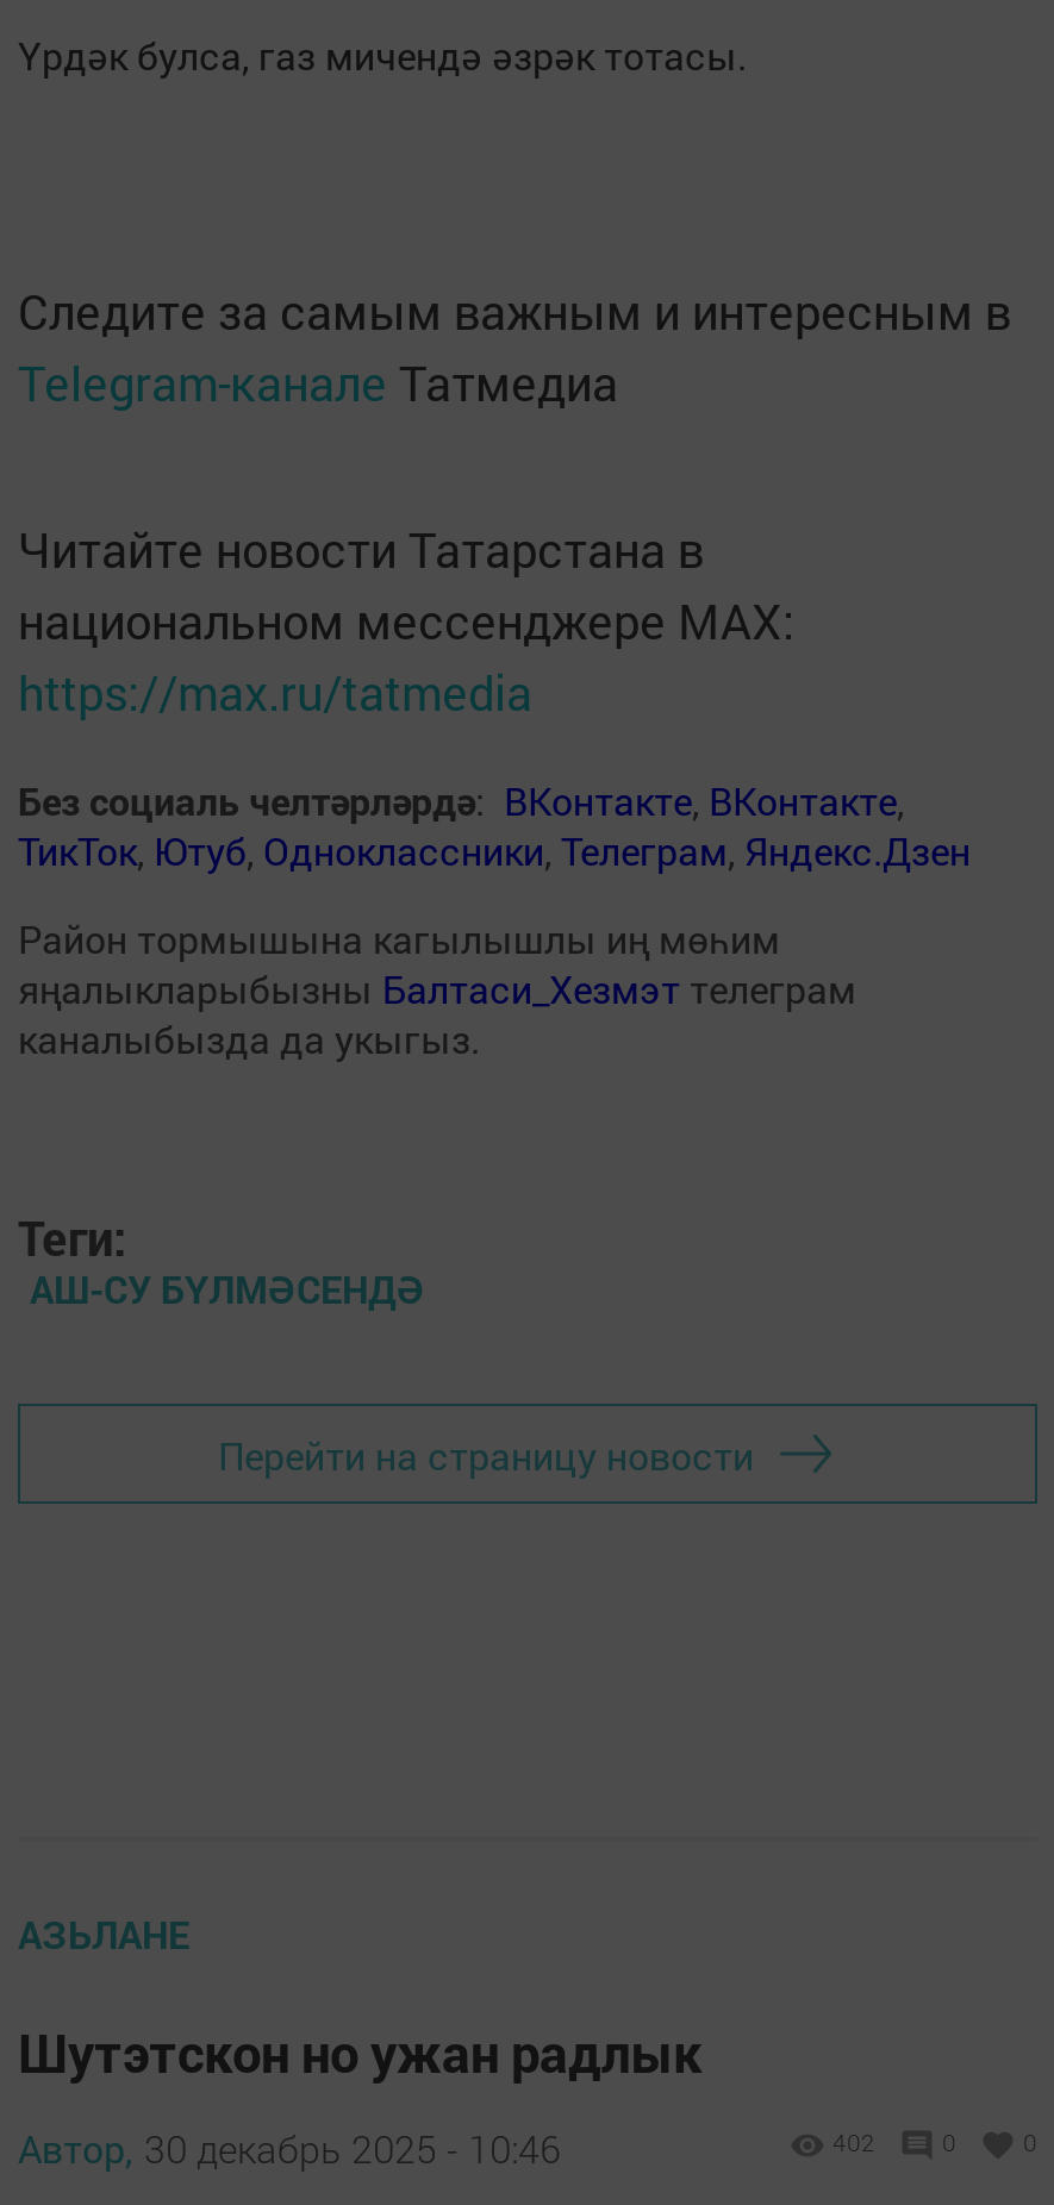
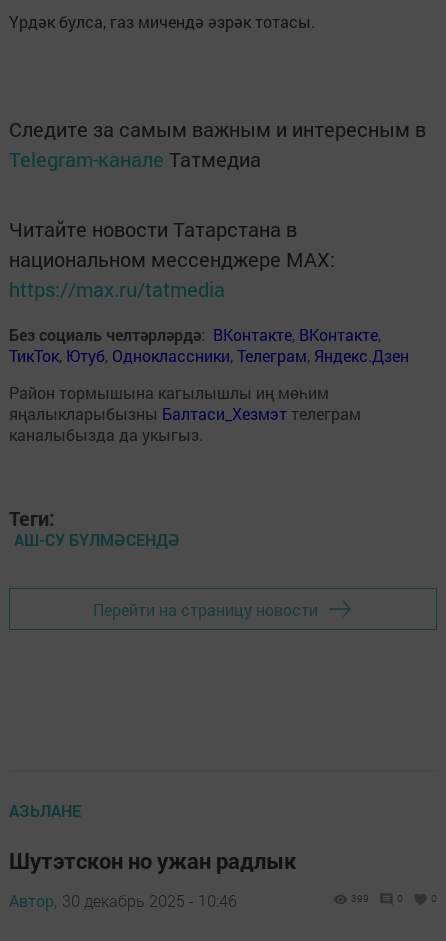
- 402
+ 399
